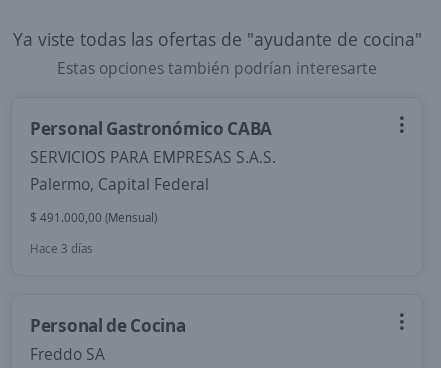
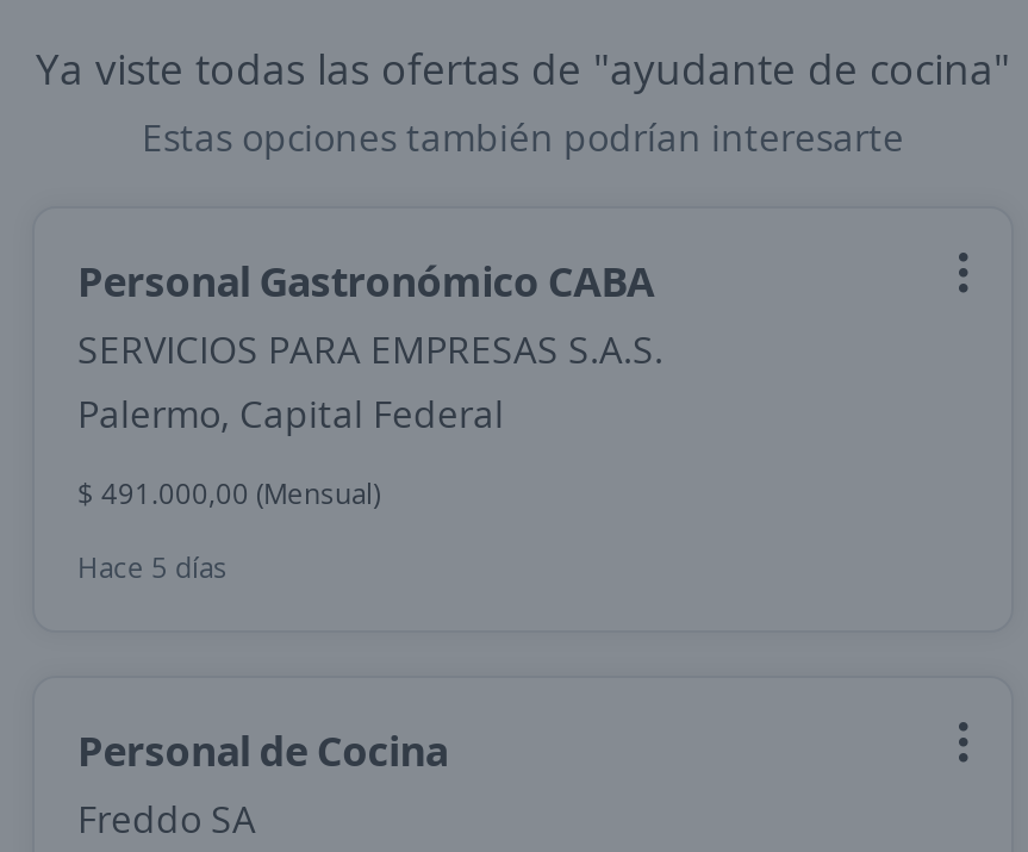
- Hace 3 días
+ Hace 5 días
